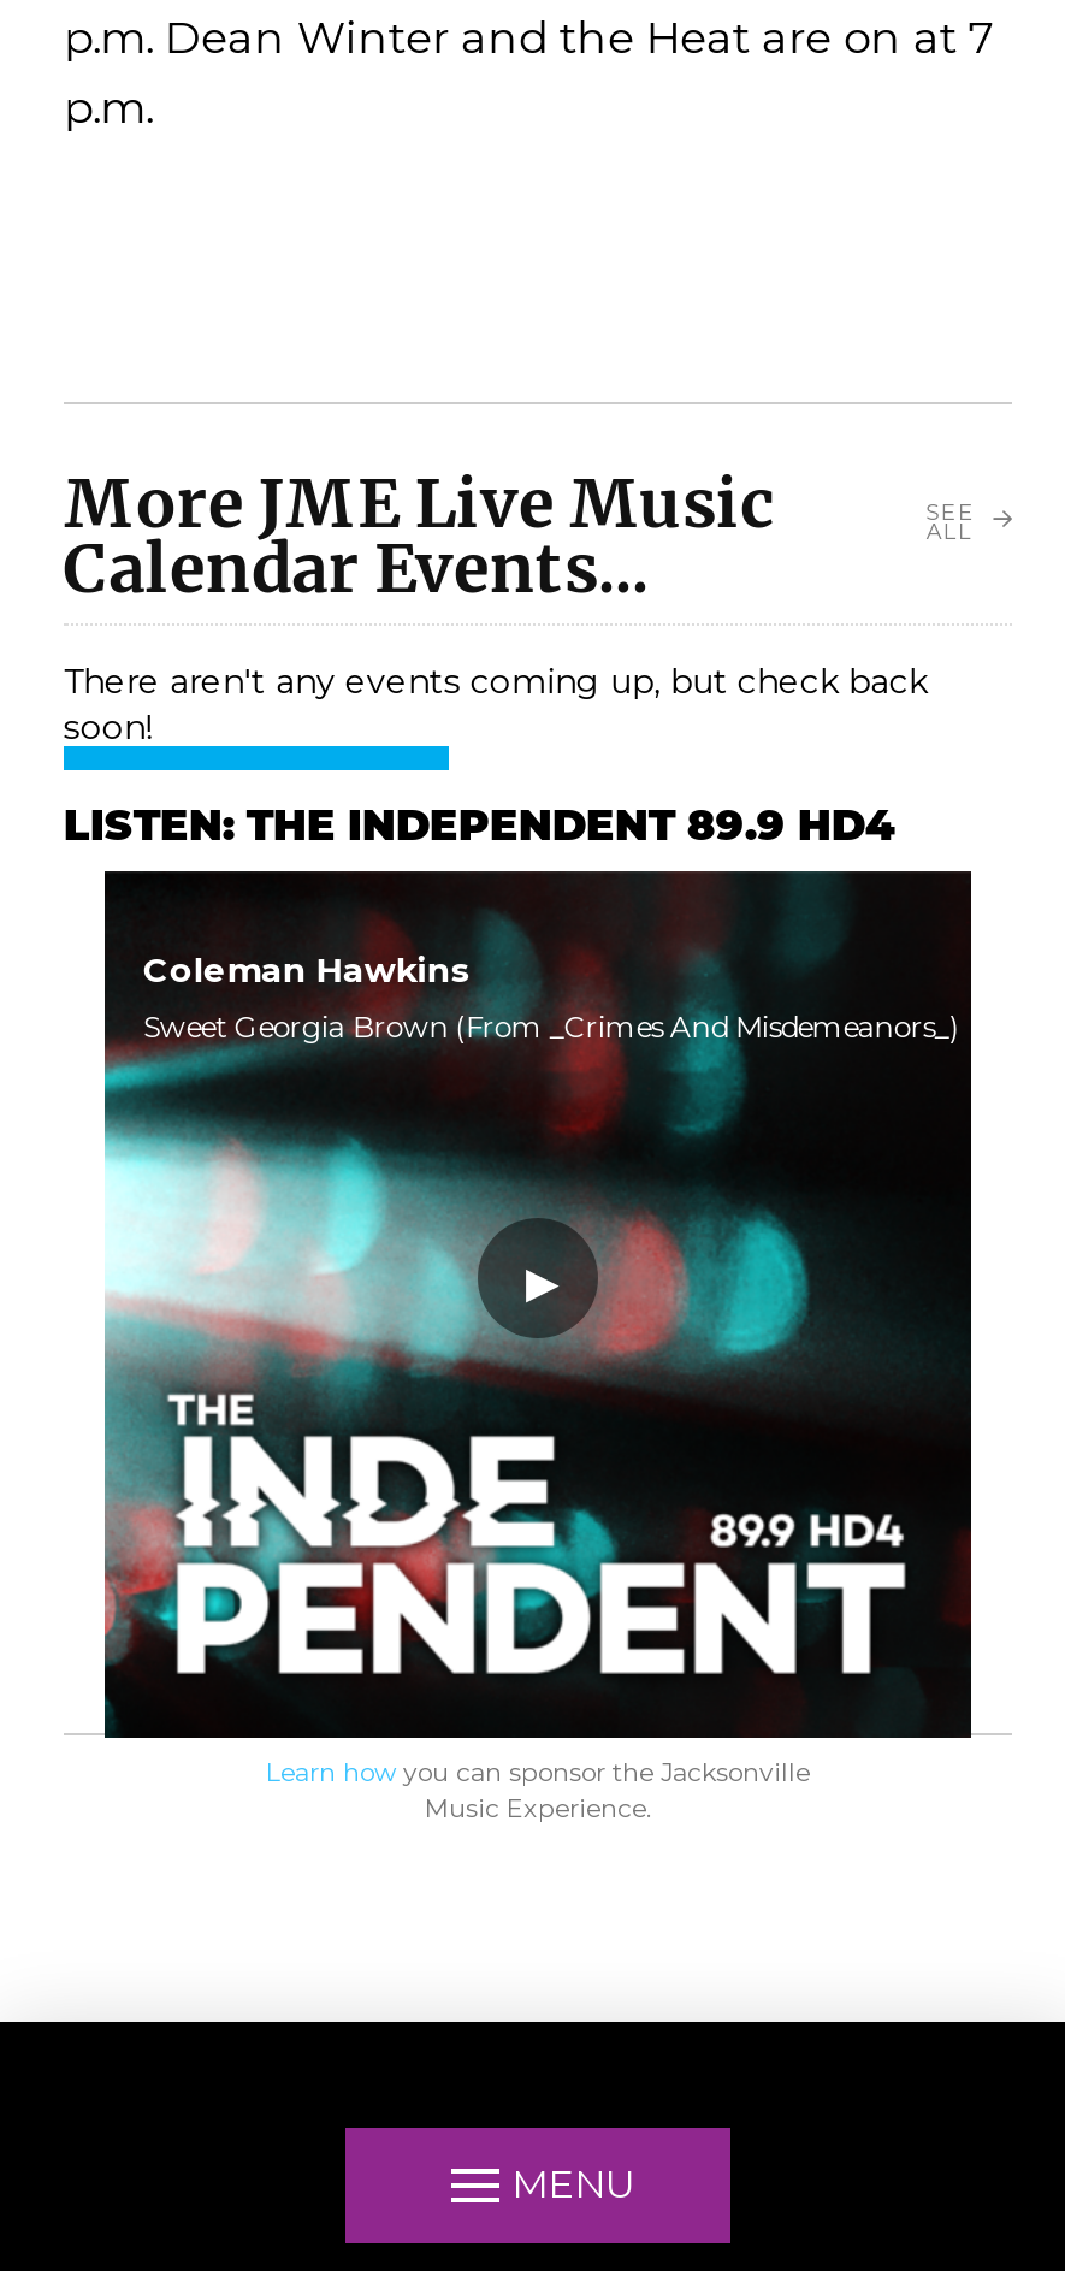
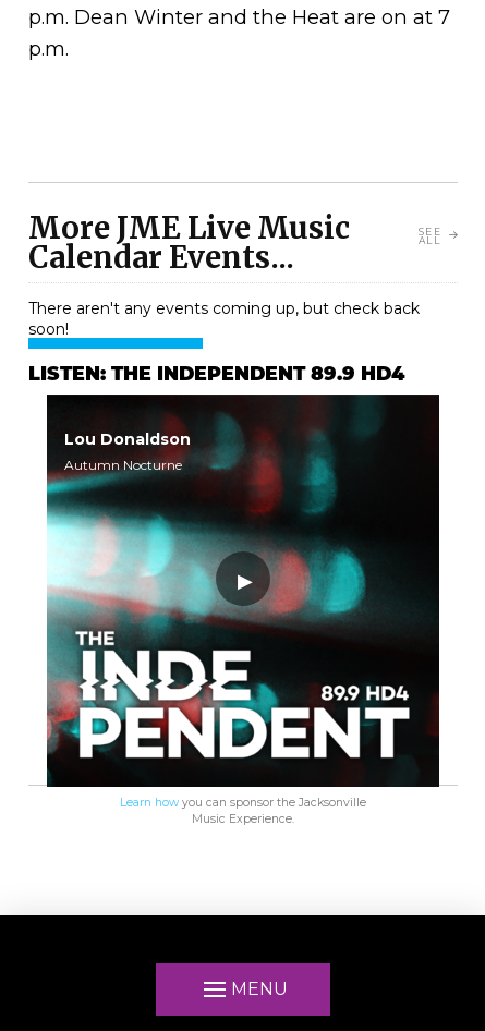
- Coleman Hawkins
- Sweet Georgia Brown (From _Crimes And Misdemeanors_)
+ Lou Donaldson
+ Autumn Nocturne
